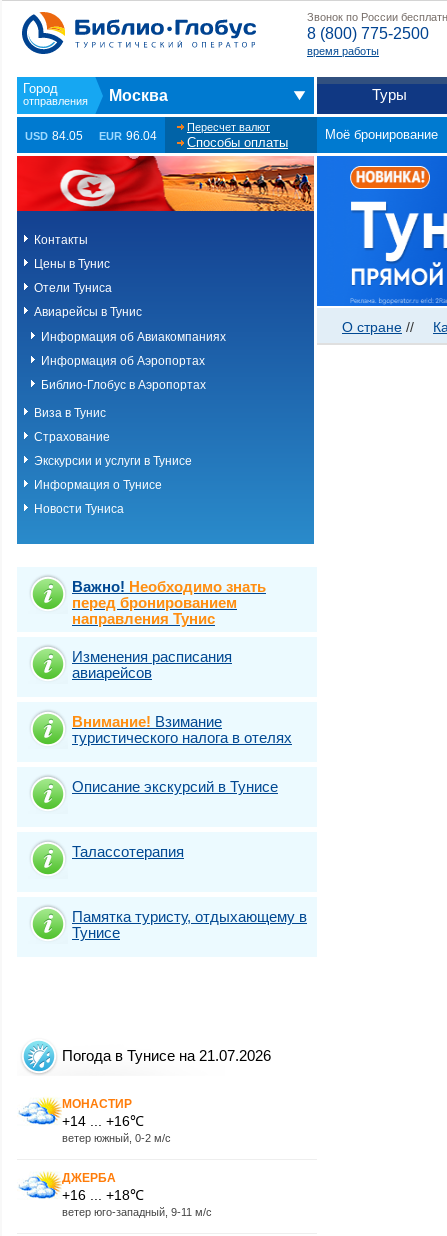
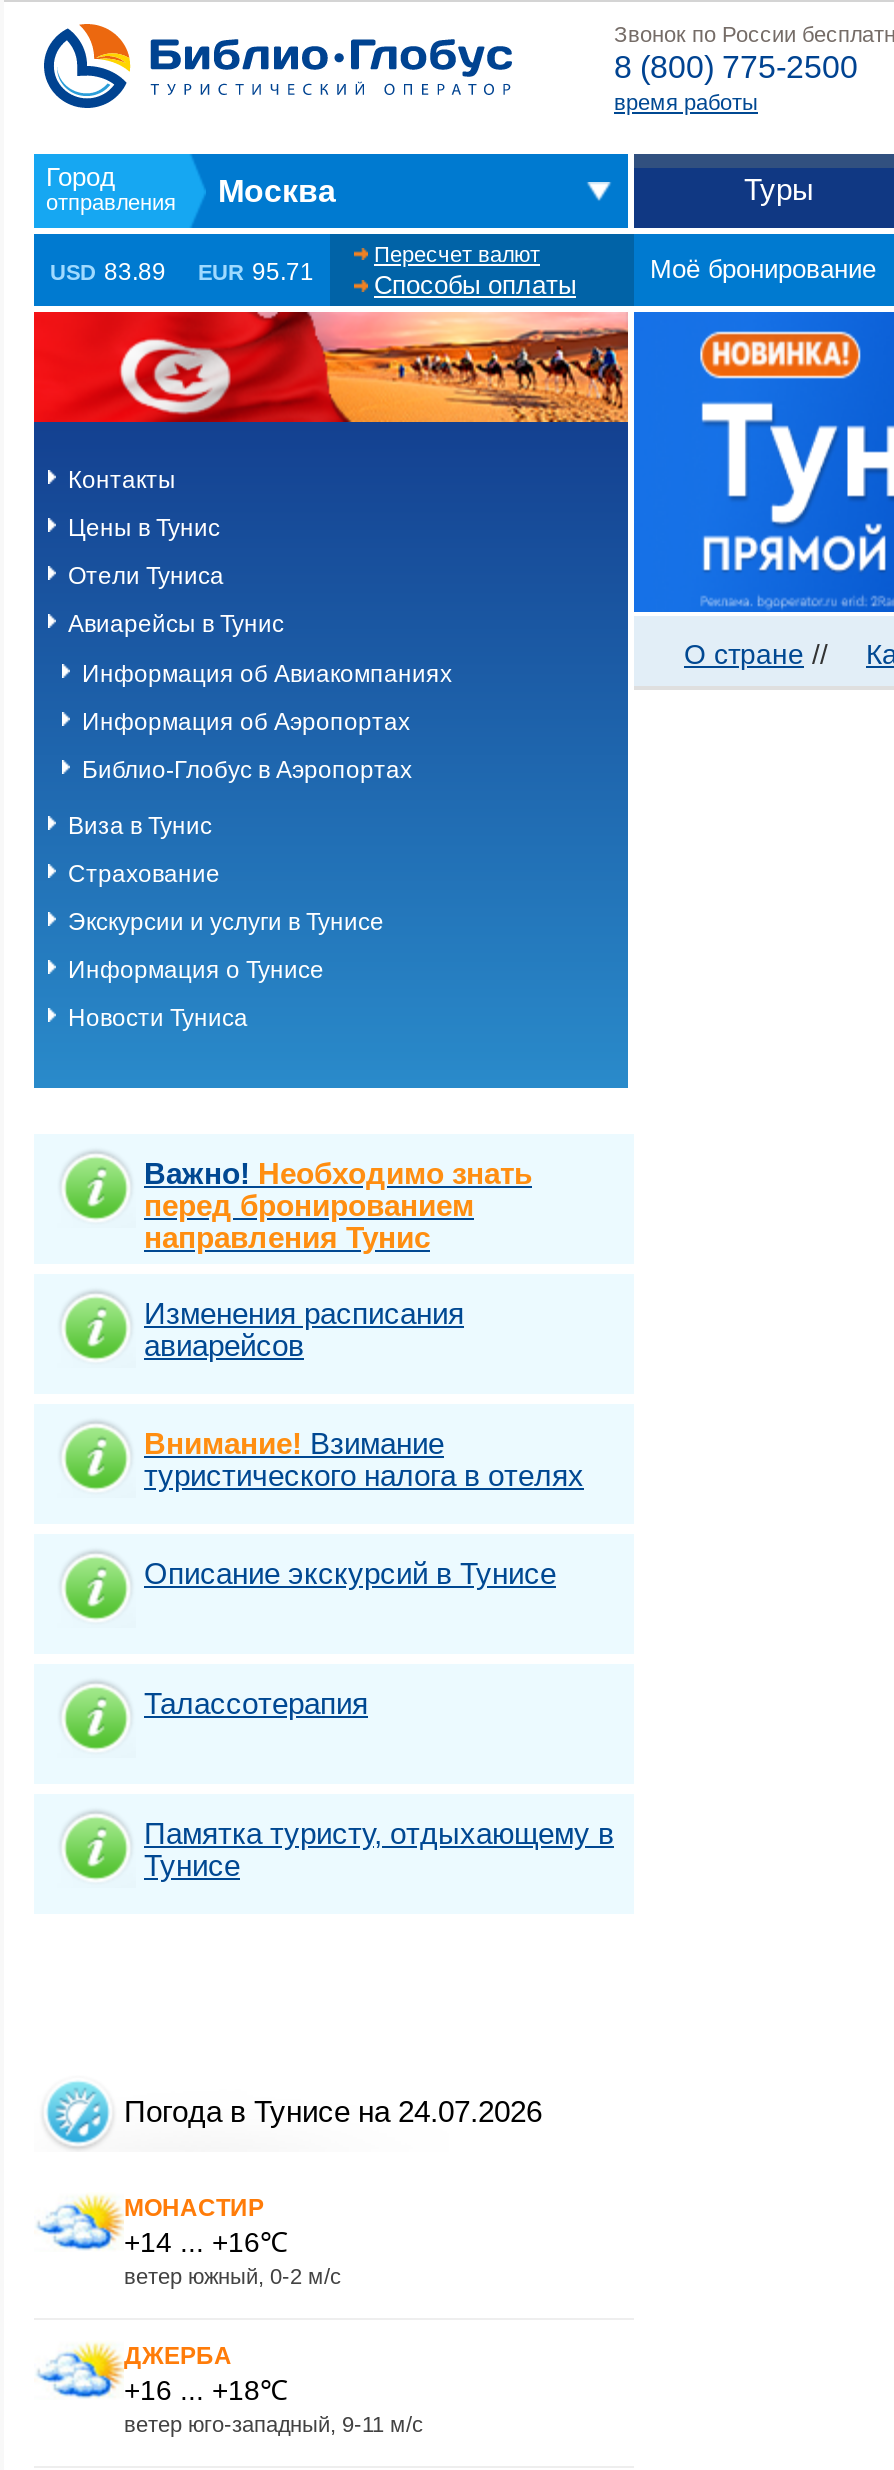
- USD 84.05
+ USD 83.89

- EUR 96.04
+ EUR 95.71

- Погода в Тунисе на 21.07.2026
+ Погода в Тунисе на 24.07.2026
